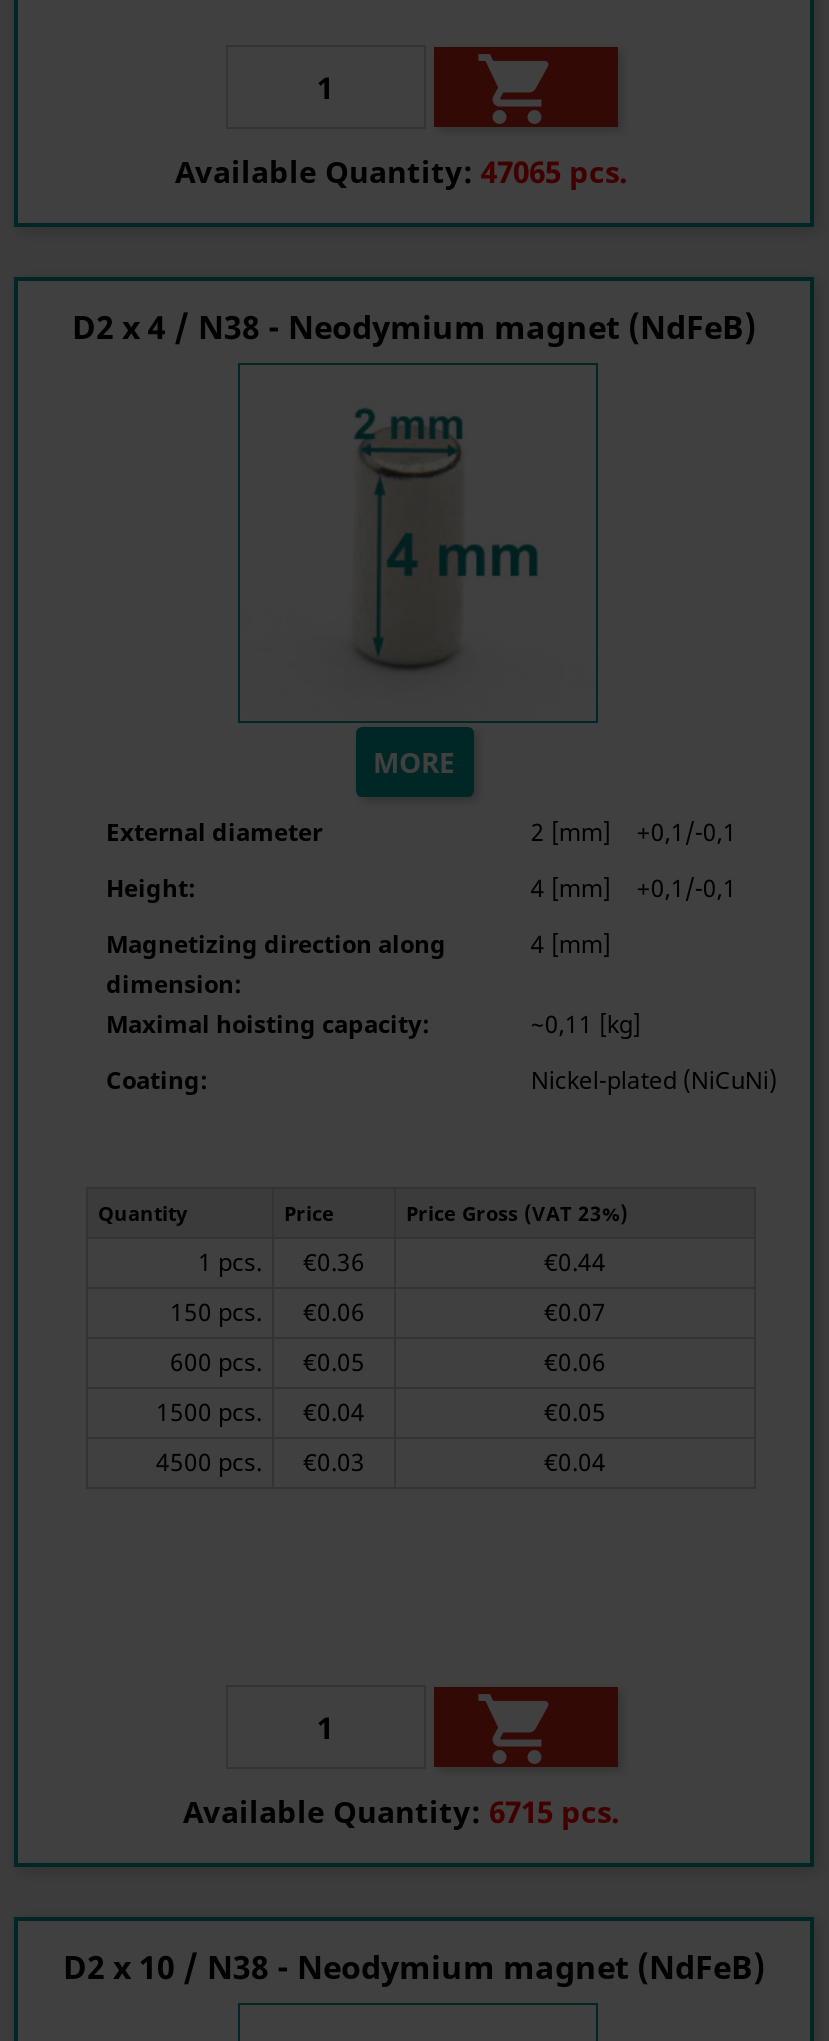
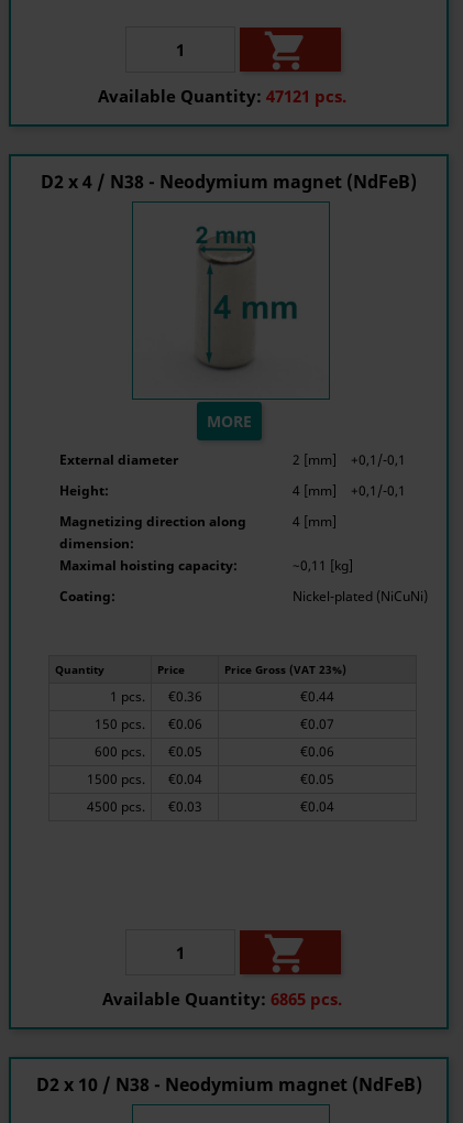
- Available Quantity: 47065 pcs.
+ Available Quantity: 47121 pcs.

- Available Quantity: 6715 pcs.
+ Available Quantity: 6865 pcs.
